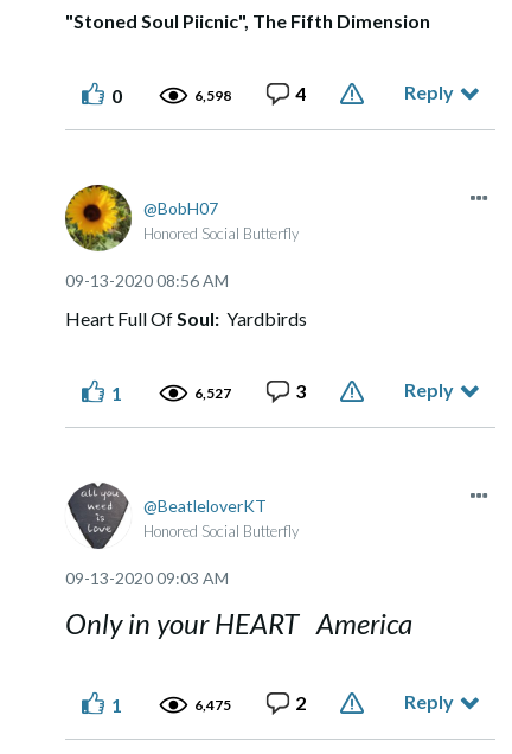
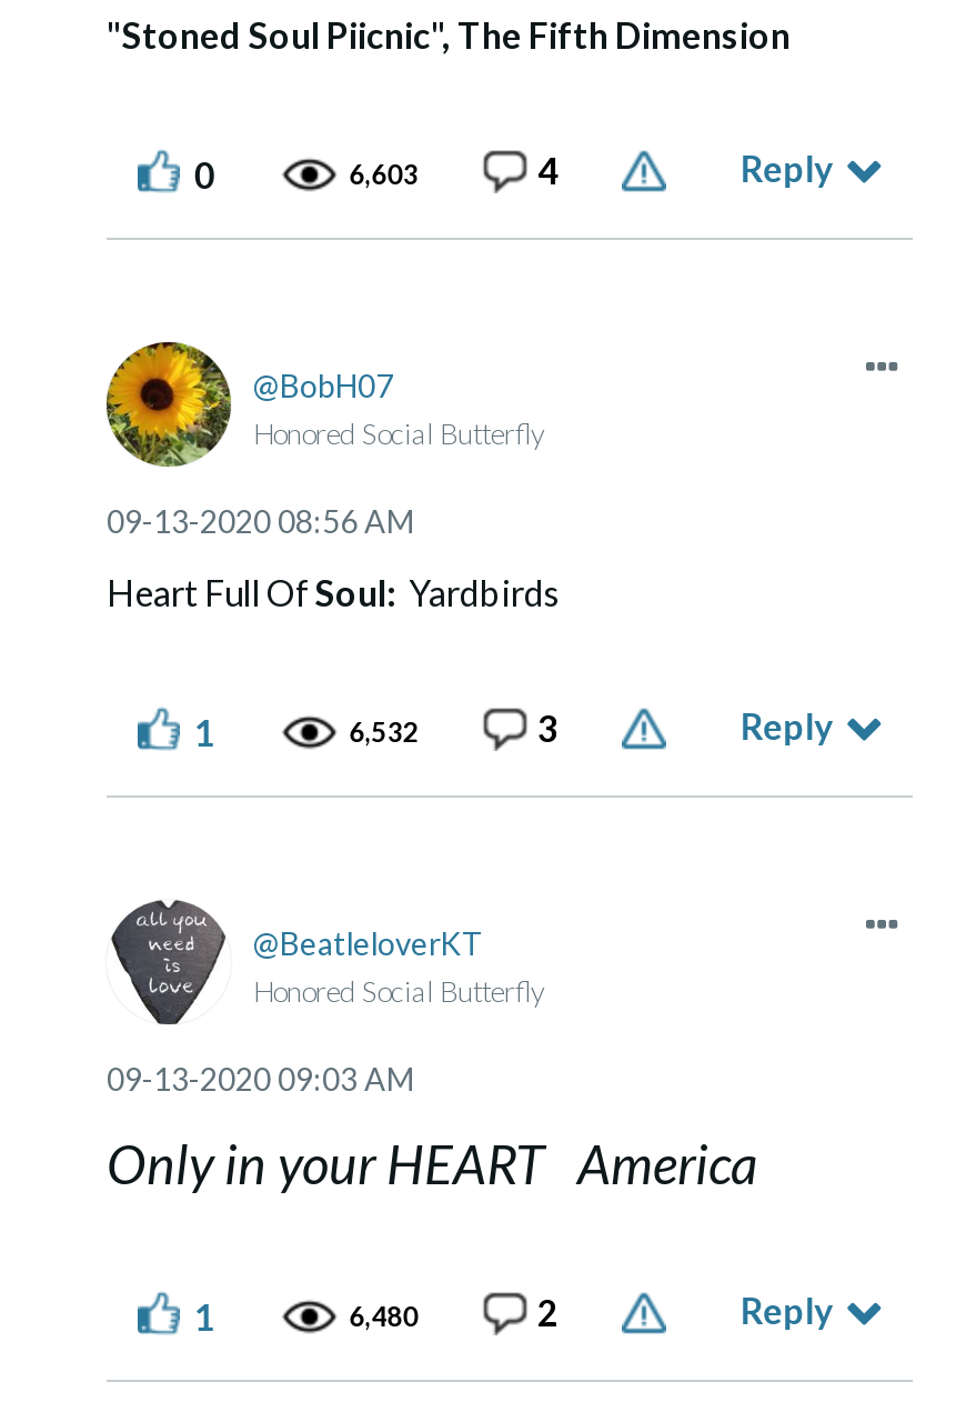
- 6,598
+ 6,603

- 6,527
+ 6,532

- 6,475
+ 6,480
